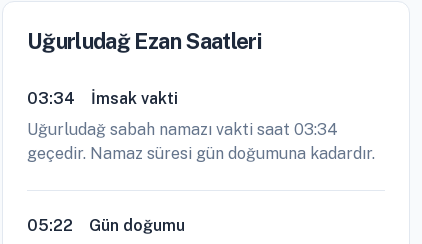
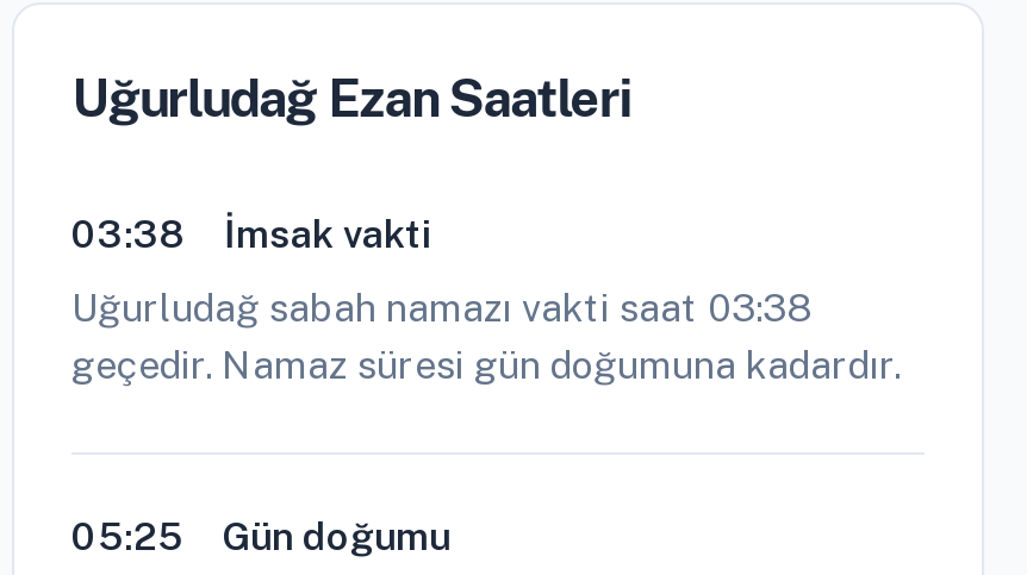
- 03:34 İmsak vakti
+ 03:38 İmsak vakti

- Uğurludağ sabah namazı vakti saat 03:34
+ Uğurludağ sabah namazı vakti saat 03:38

- 05:22 Gün doğumu
+ 05:25 Gün doğumu
